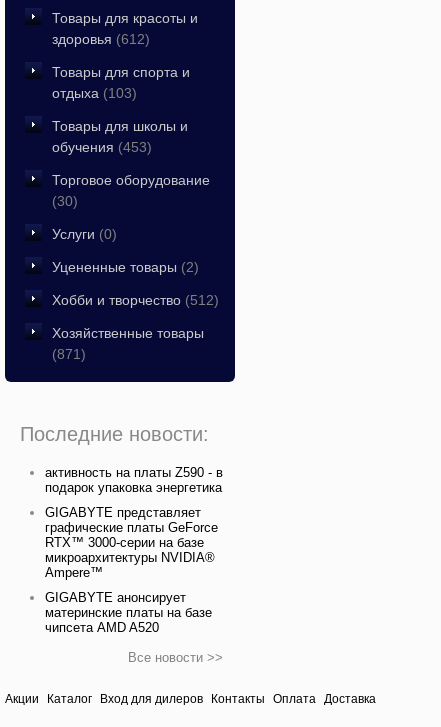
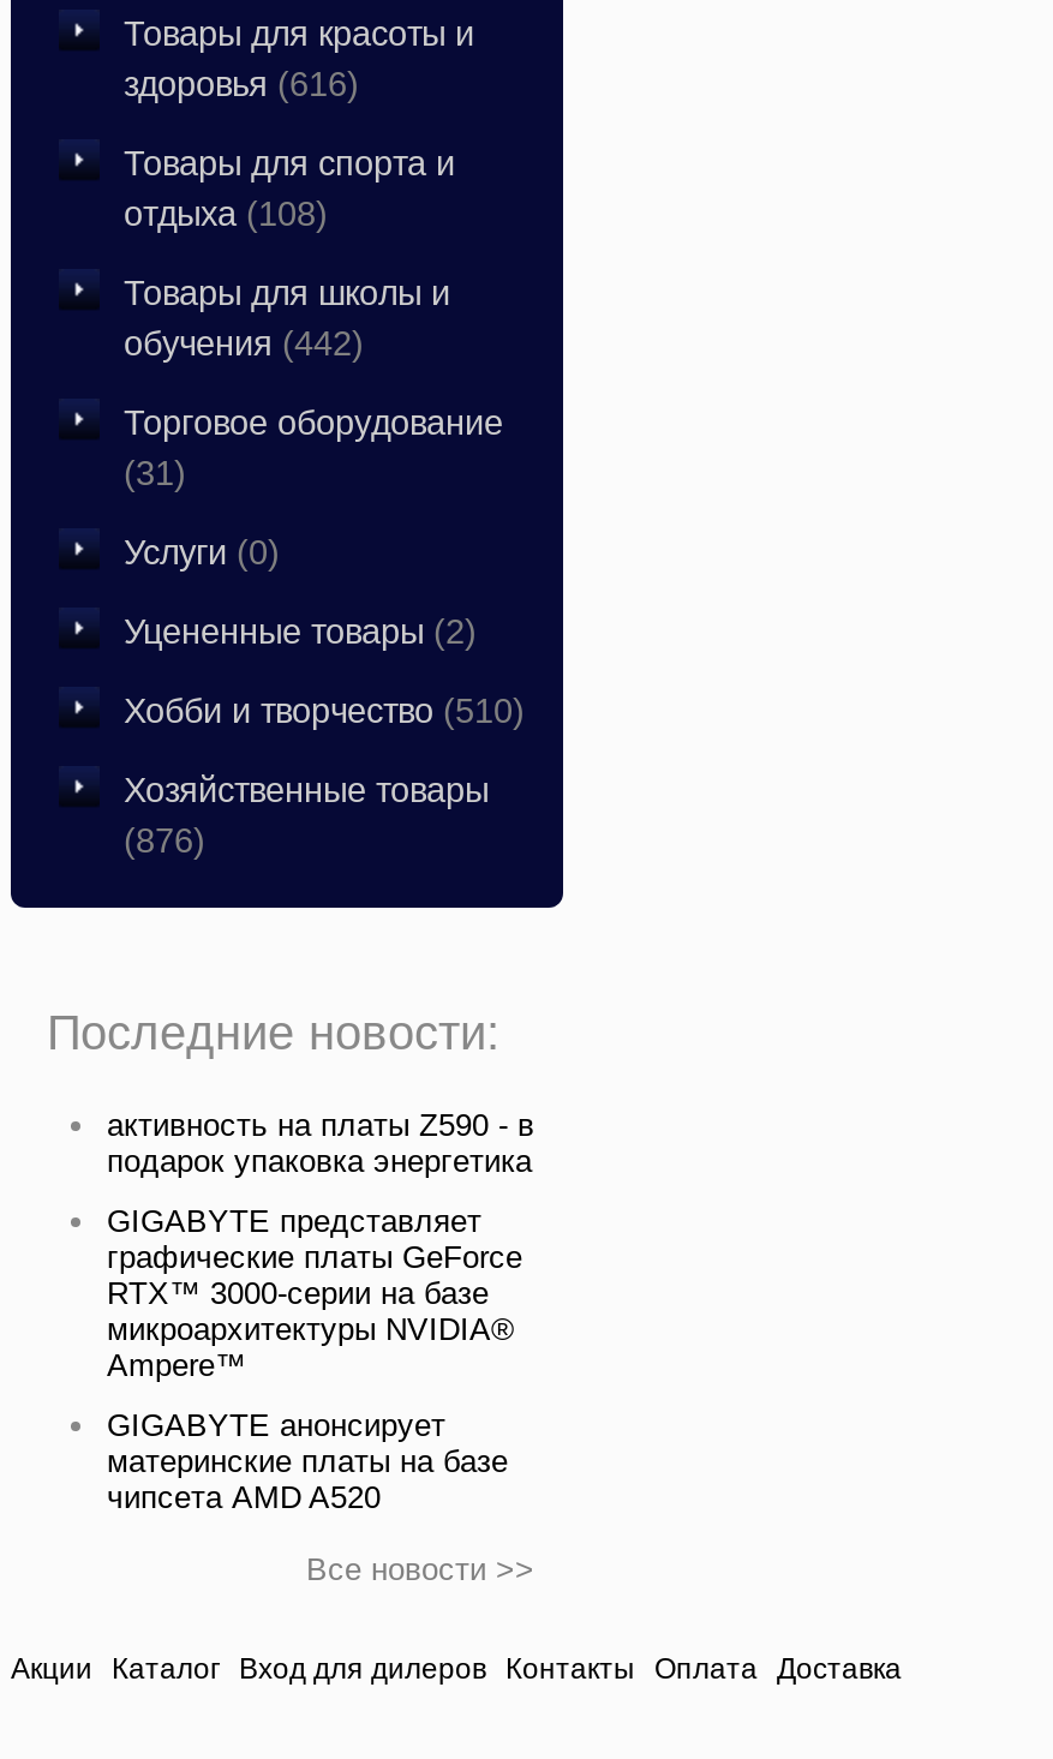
- здоровья (612)
+ здоровья (616)

- отдыха (103)
+ отдыха (108)

- обучения (453)
+ обучения (442)

- (30)
+ (31)

- Хобби и творчество (512)
+ Хобби и творчество (510)

- (871)
+ (876)
